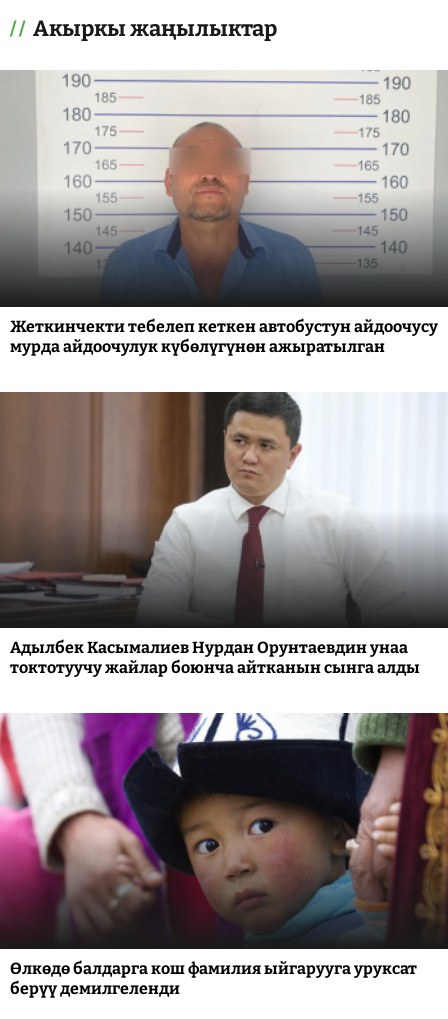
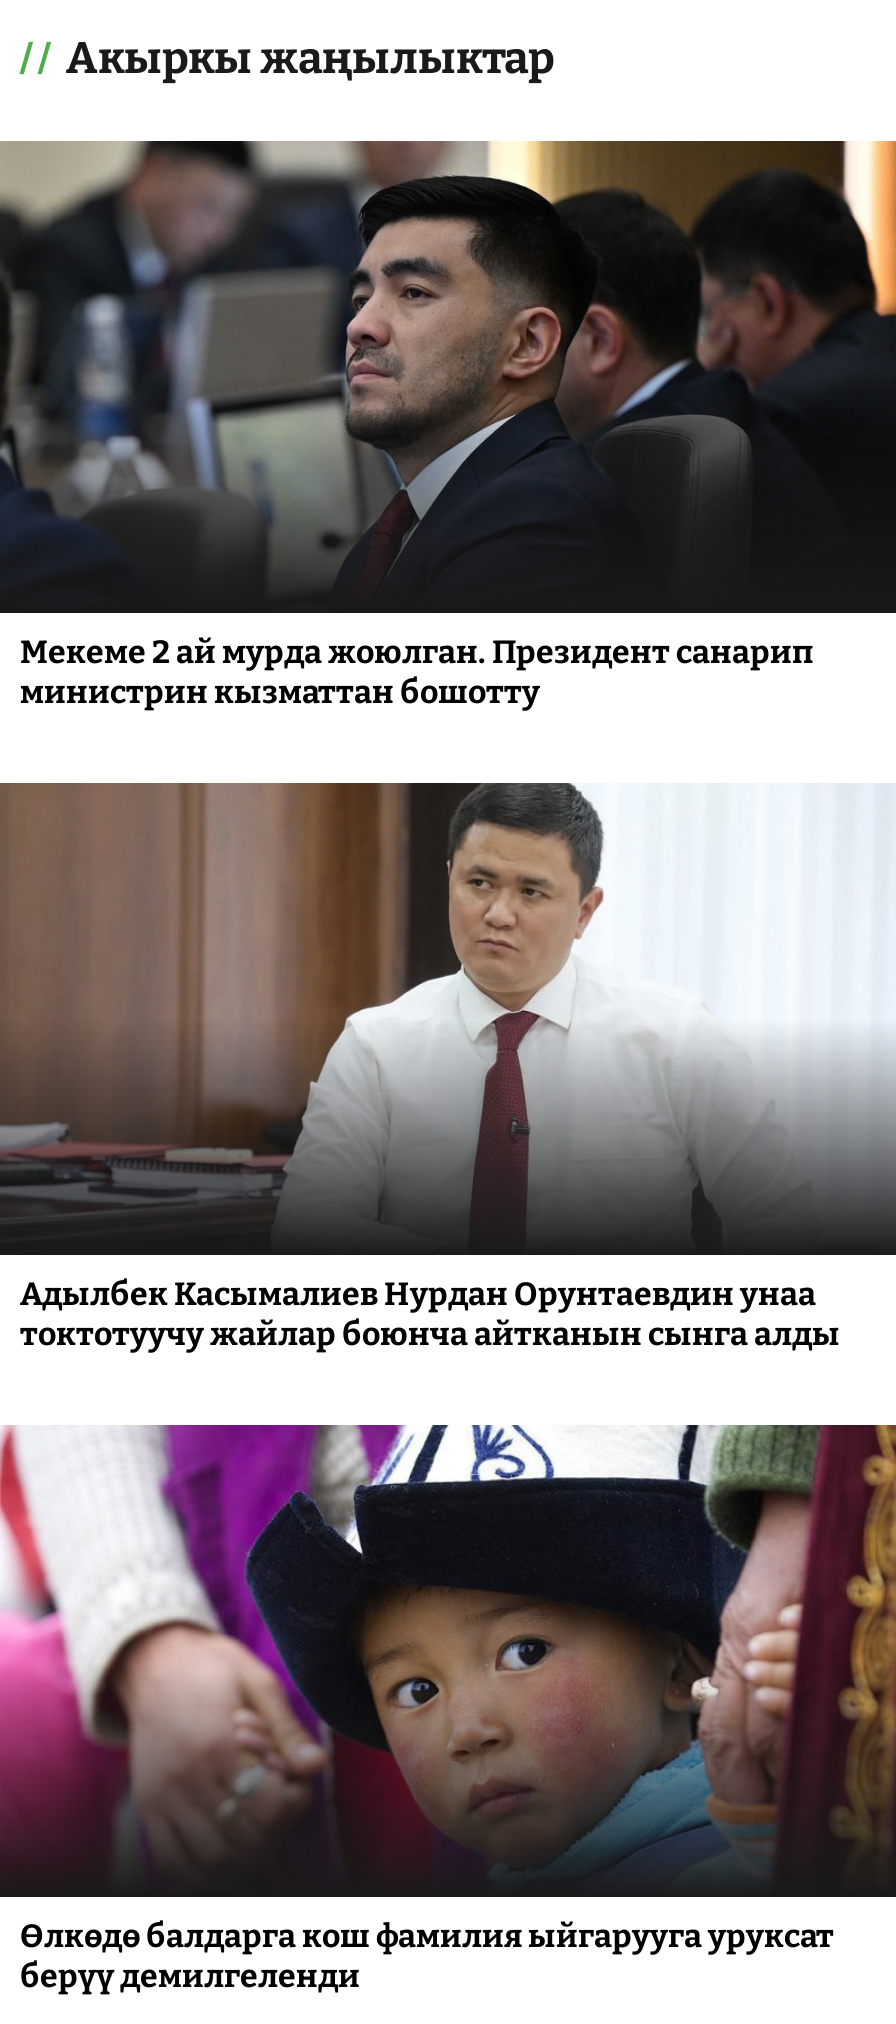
- [image]
- Жеткинчекти тебелеп кеткен автобустун айдоочусу
- мурда айдоочулук күбөлүгүнөн ажыратылган
+ [image]
+ Мекеме 2 ай мурда жоюлган. Президент санарип
+ министрин кызматтан бошотту
